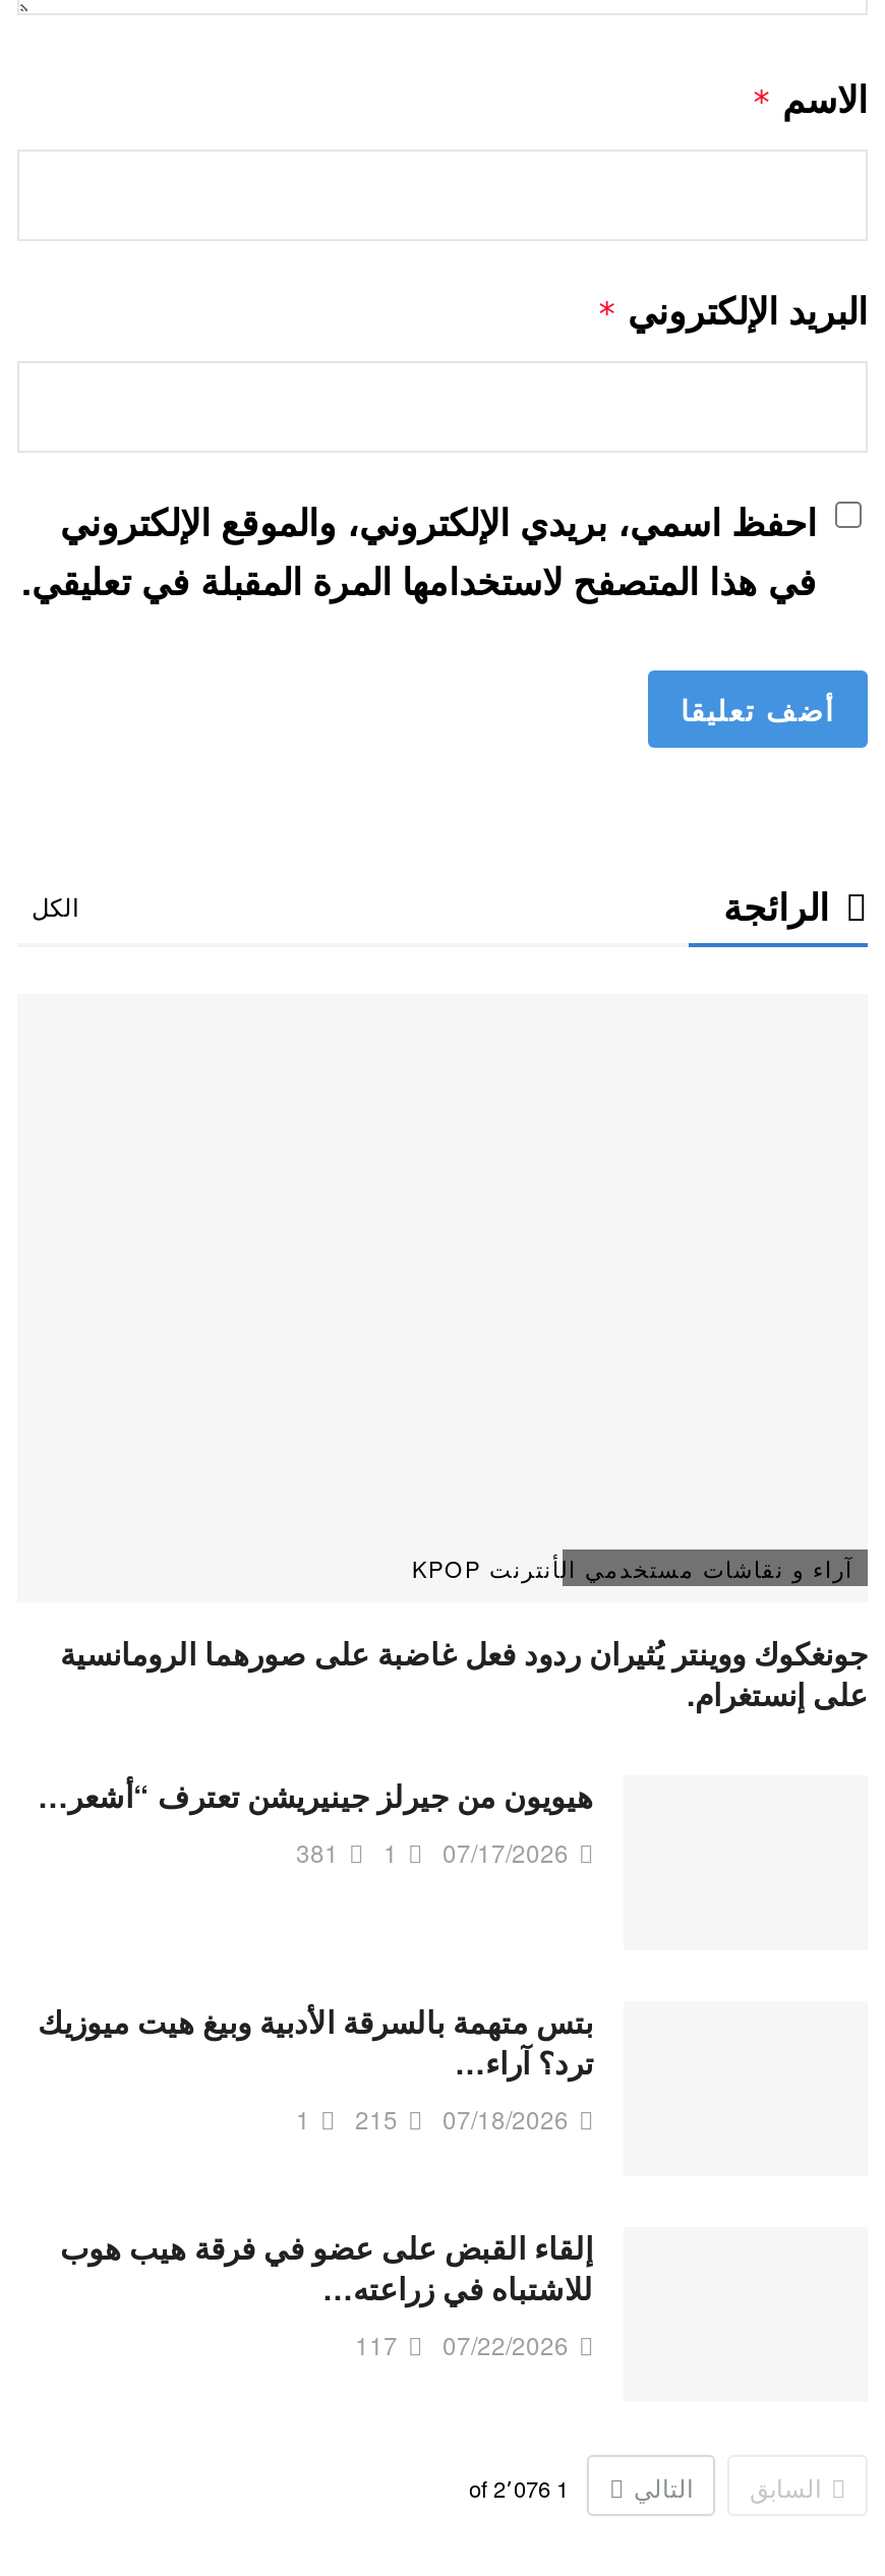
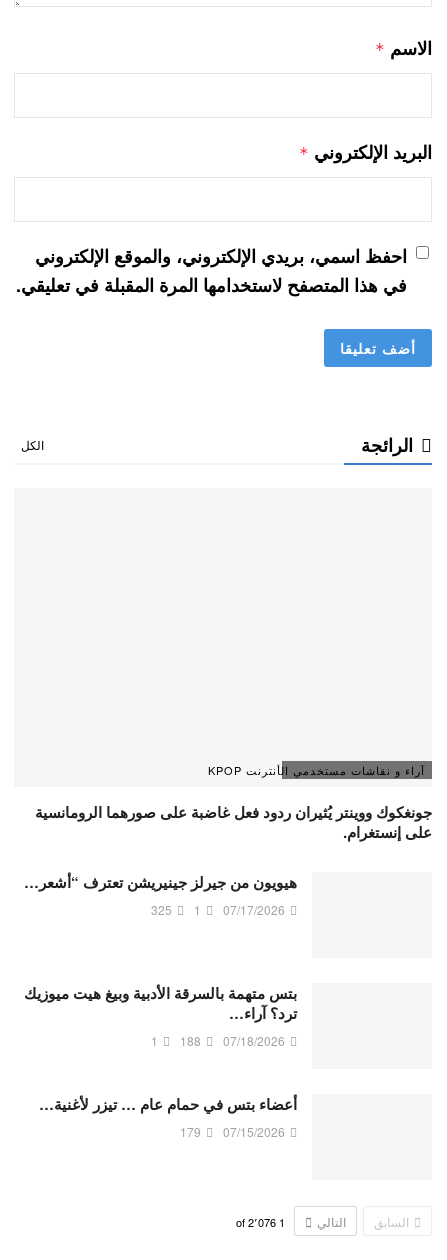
- 381 1 07/17/2026
+ 325 1 07/17/2026

- 1 215 07/18/2026
+ 1 188 07/18/2026

- إلقاء القبض على عضو في فرقة هيب هوب
- للاشتباه في زراعته…
- 07/22/2026
- 117
+ أعضاء بتس في حمام عام … تيزر لأغنية…
+ 07/15/2026
+ 179
